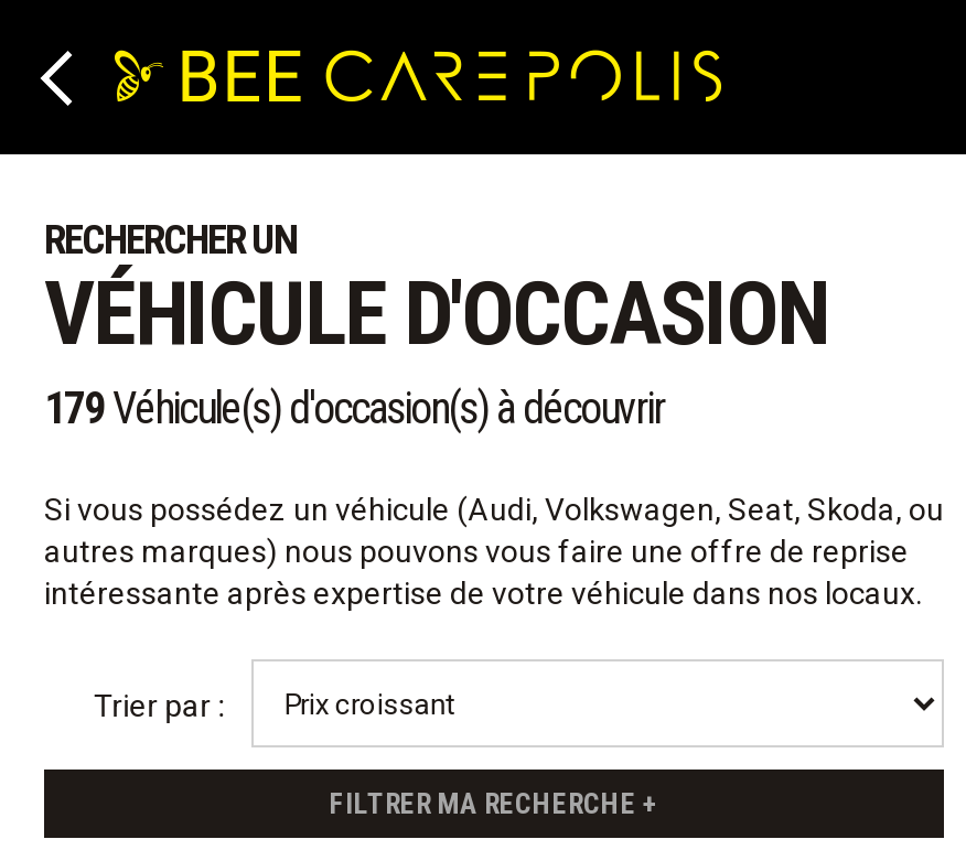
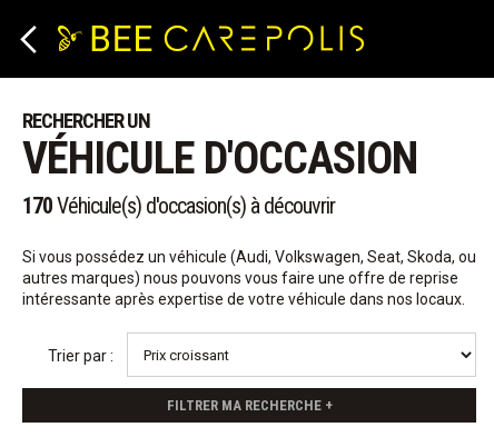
- 179Véhicule(s) d'occasion(s) à découvrir
+ 170Véhicule(s) d'occasion(s) à découvrir
